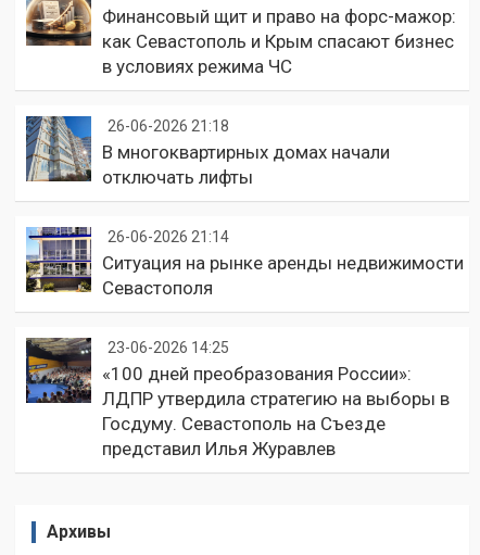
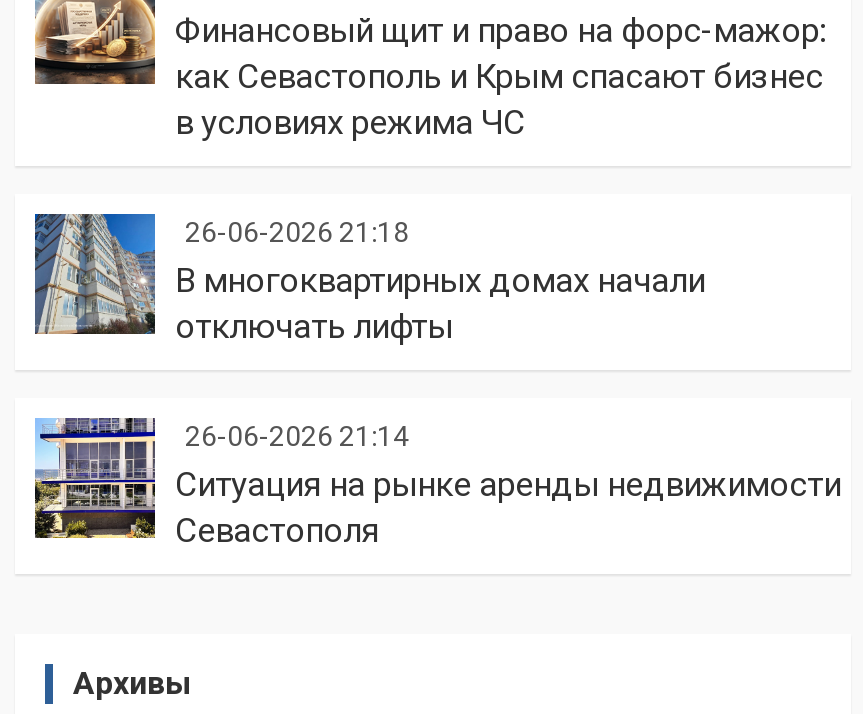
- [image]
- 23-06-2026 14:25
- «100 дней преобразования России»:
- ЛДПР утвердила стратегию на выборы в
- Госдуму. Севастополь на Съезде
- представил Илья Журавлев
